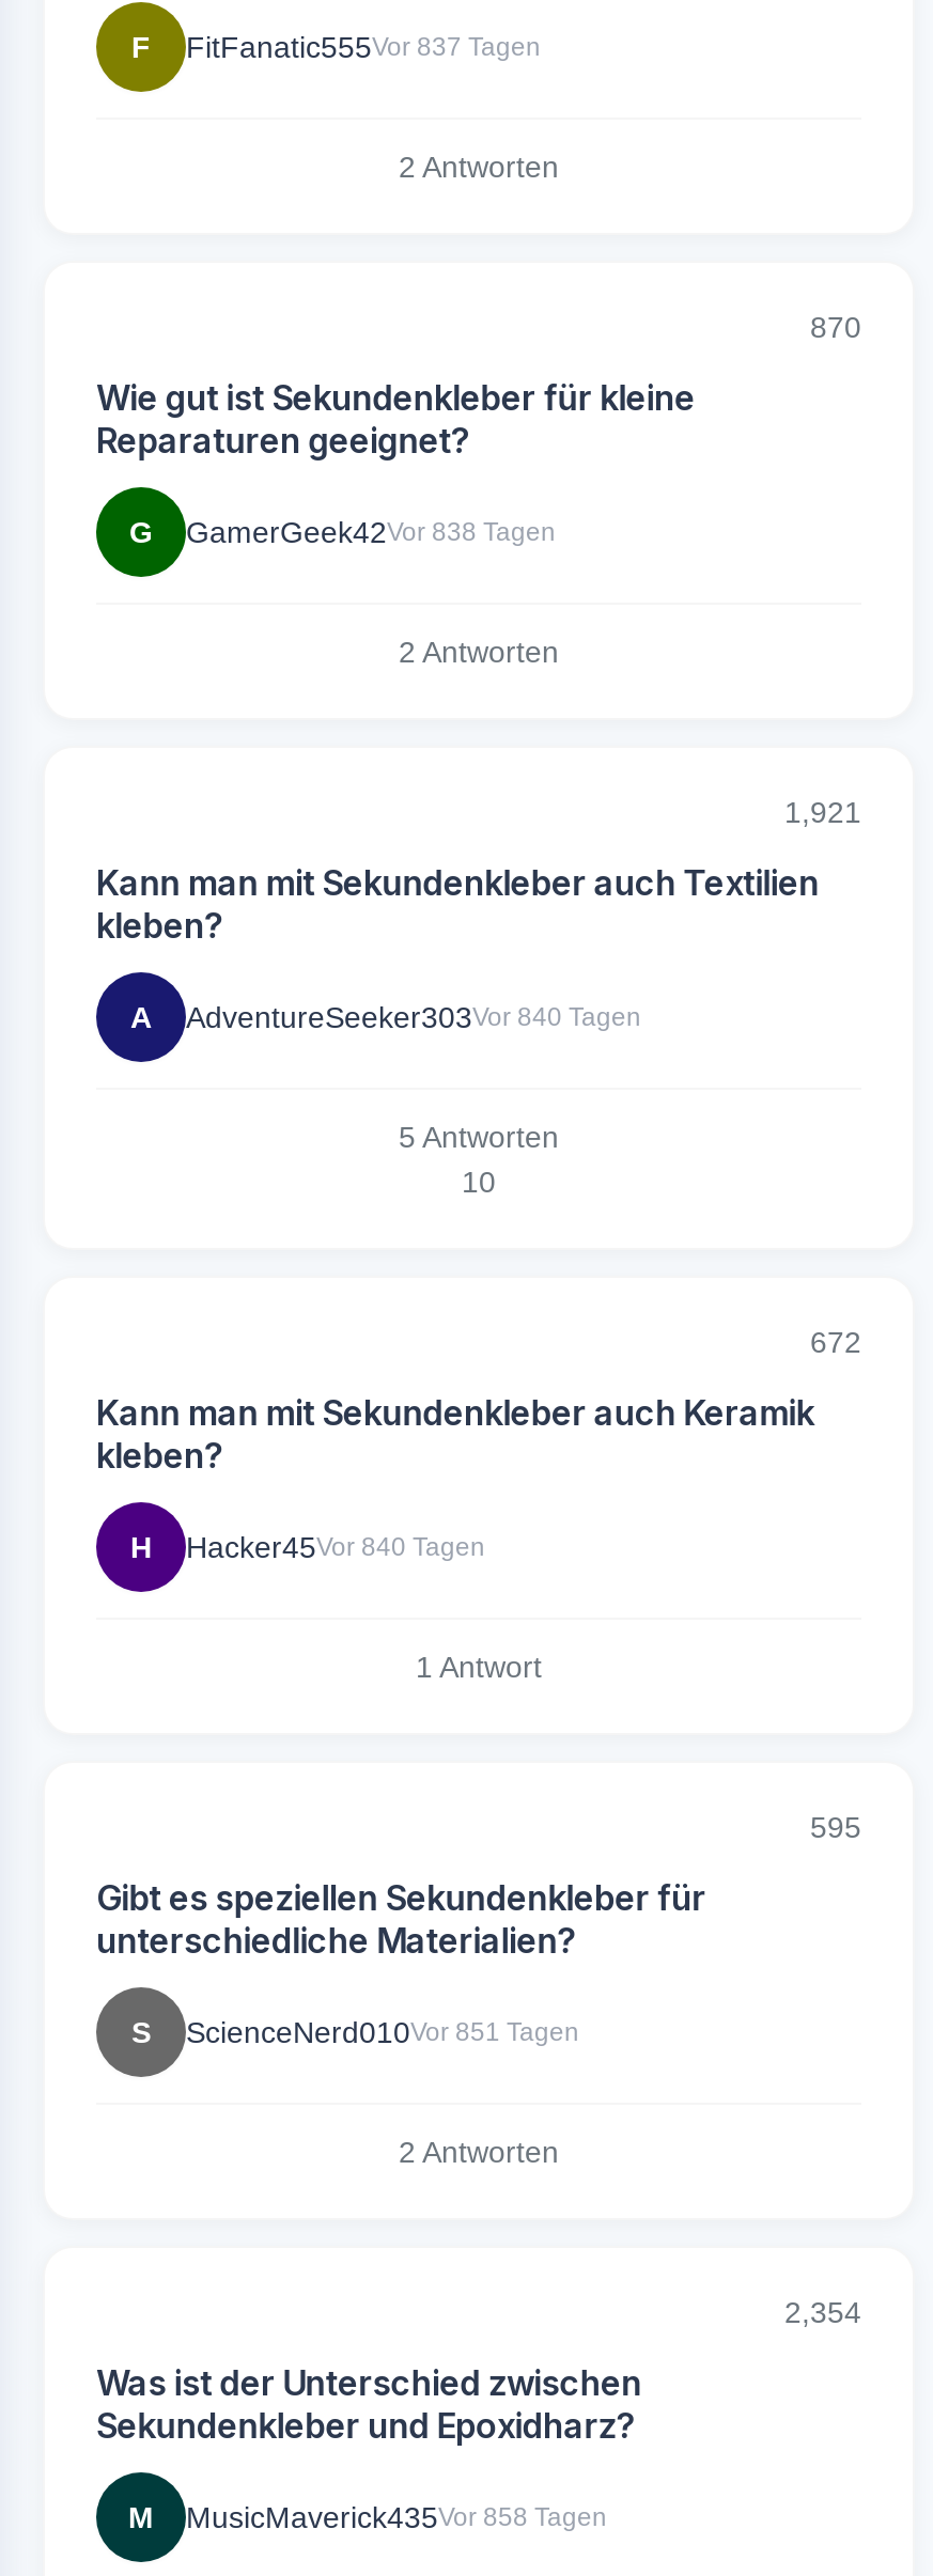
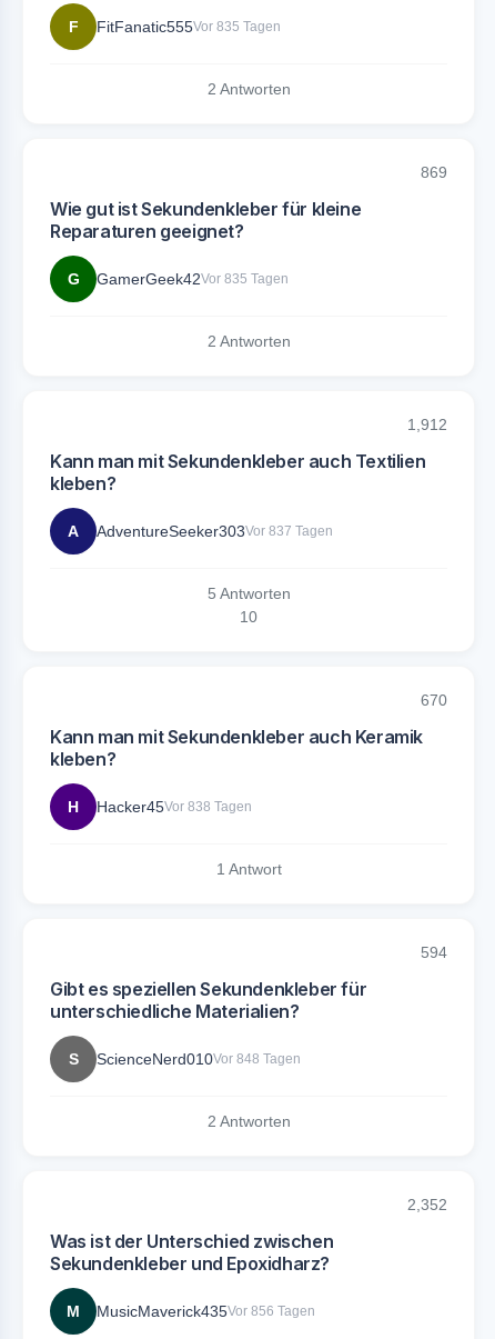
- FitFanatic555Vor 837 Tagen
+ FitFanatic555Vor 835 Tagen

- 870
+ 869

- GamerGeek42Vor 838 Tagen
+ GamerGeek42Vor 835 Tagen

- 1,921
+ 1,912

- AdventureSeeker303Vor 840 Tagen
+ AdventureSeeker303Vor 837 Tagen

- 672
+ 670

- Hacker45Vor 840 Tagen
+ Hacker45Vor 838 Tagen

- 595
+ 594

- ScienceNerd010Vor 851 Tagen
+ ScienceNerd010Vor 848 Tagen

- 2,354
+ 2,352

- MusicMaverick435Vor 858 Tagen
+ MusicMaverick435Vor 856 Tagen
